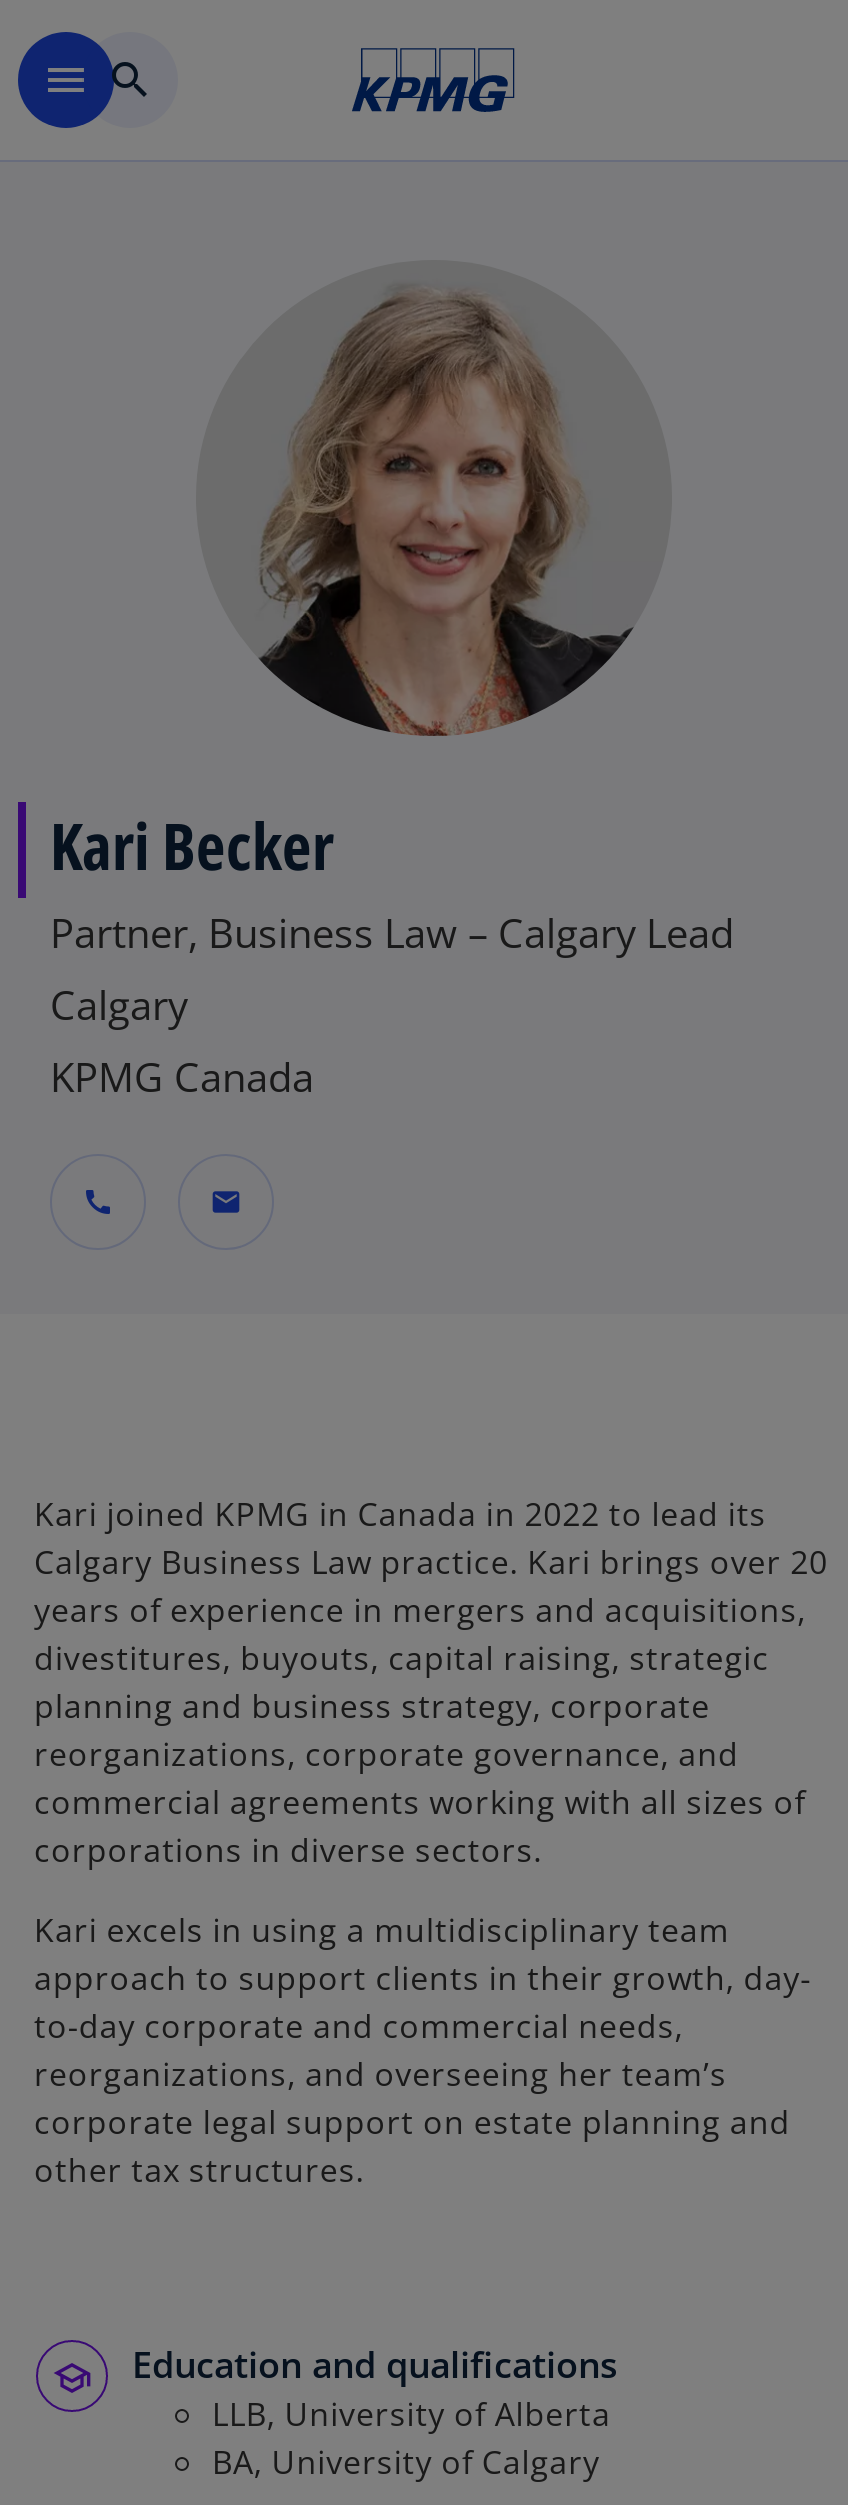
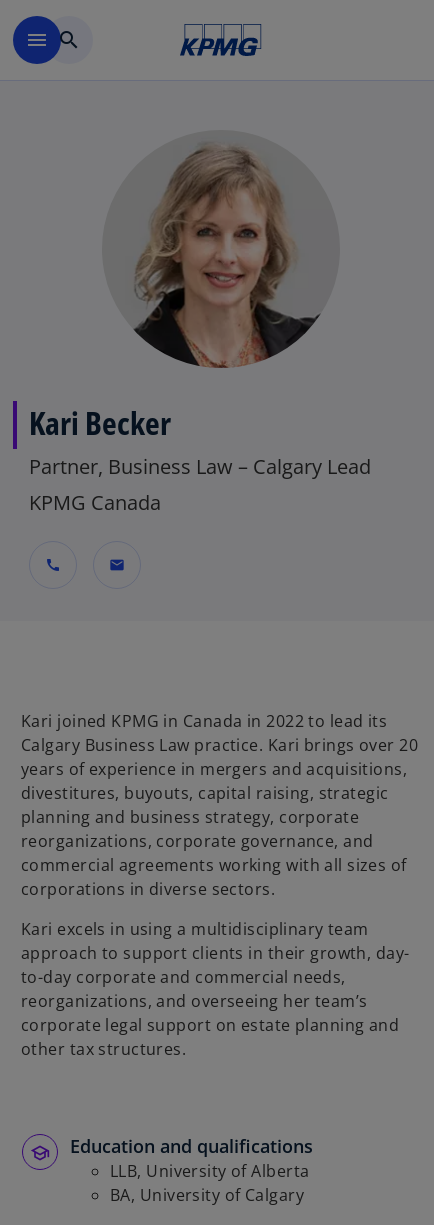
- Calgary
